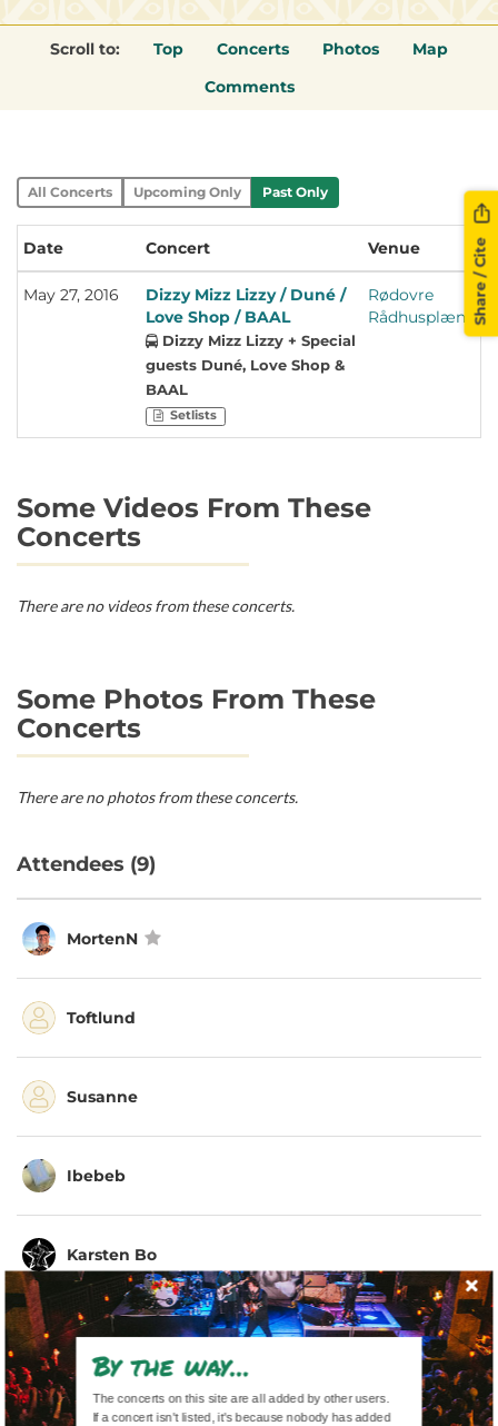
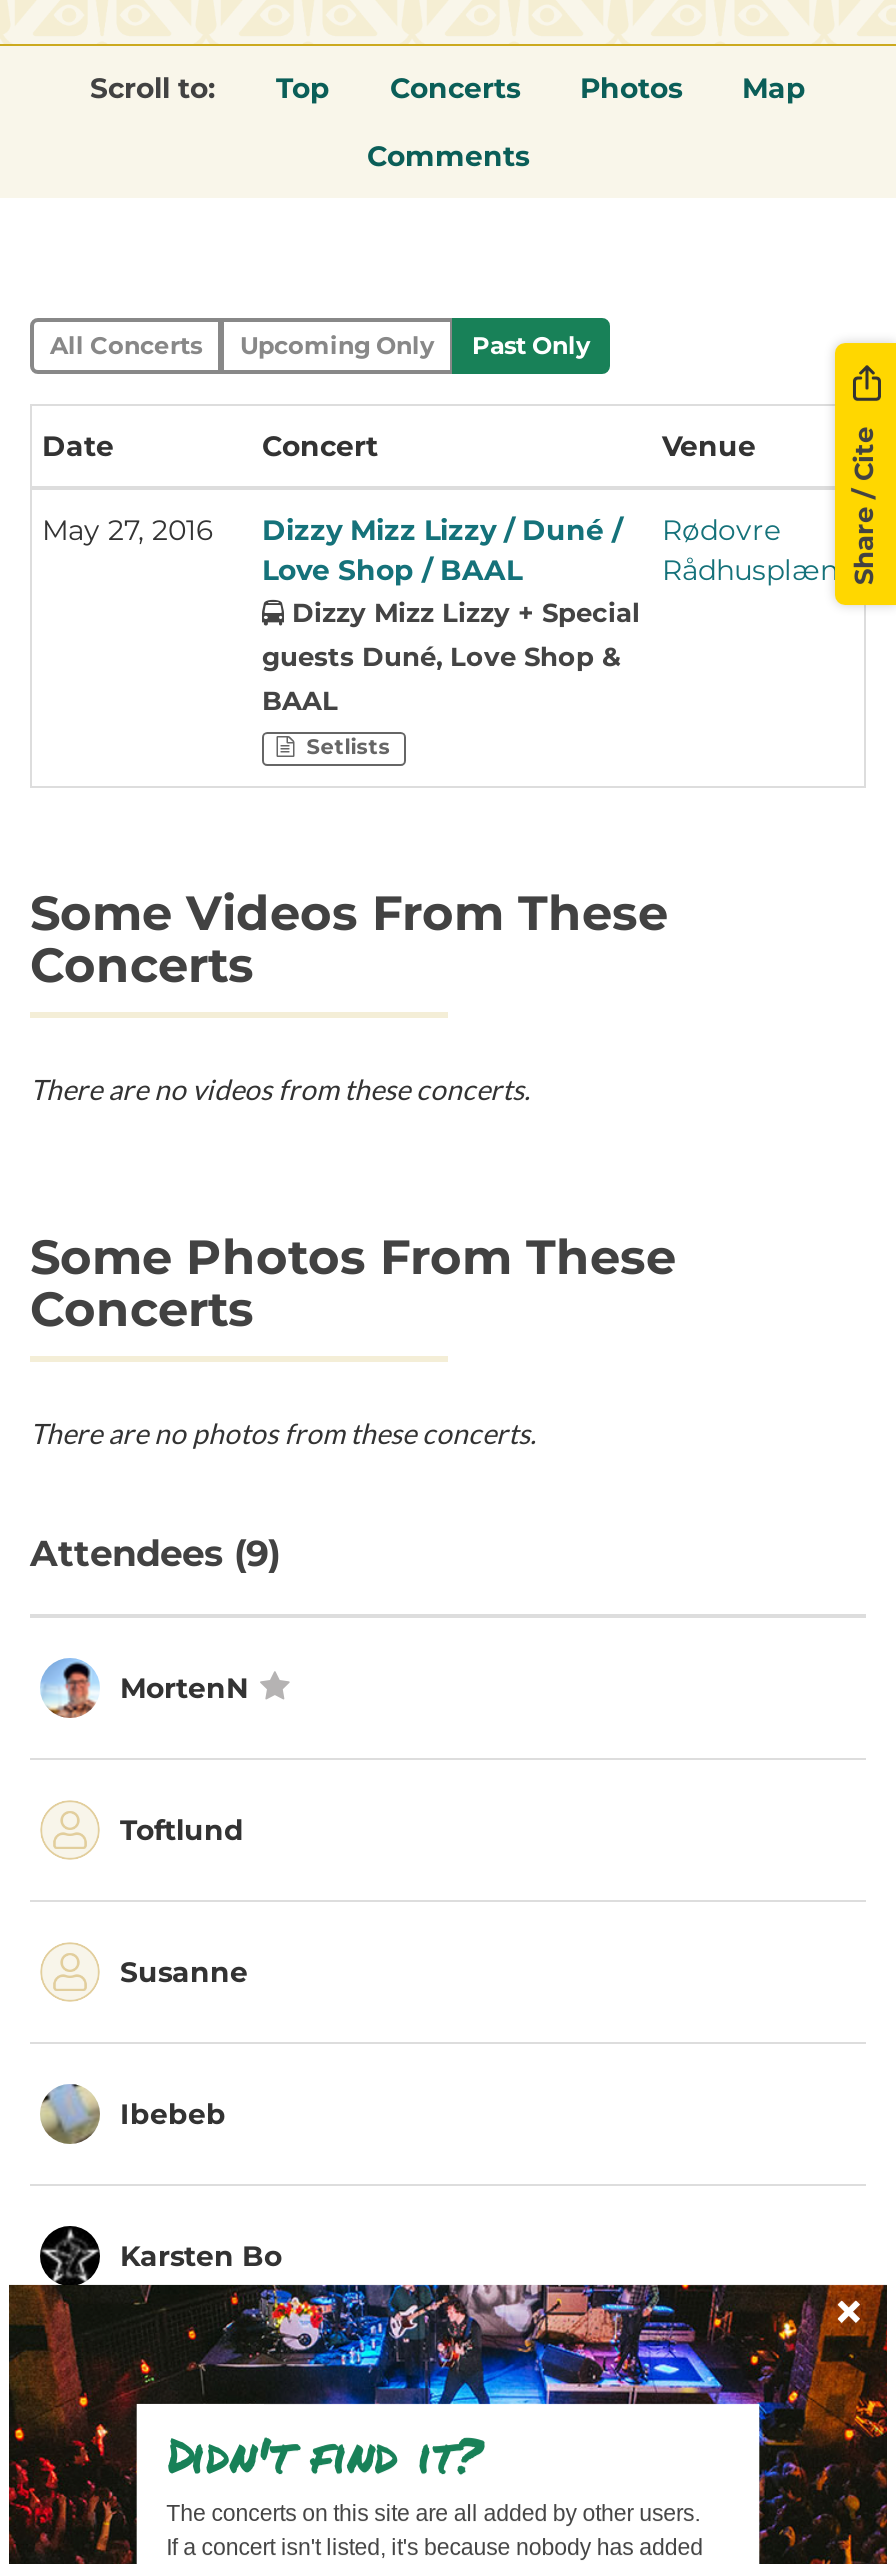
- By the way...
+ Didn't find it?
